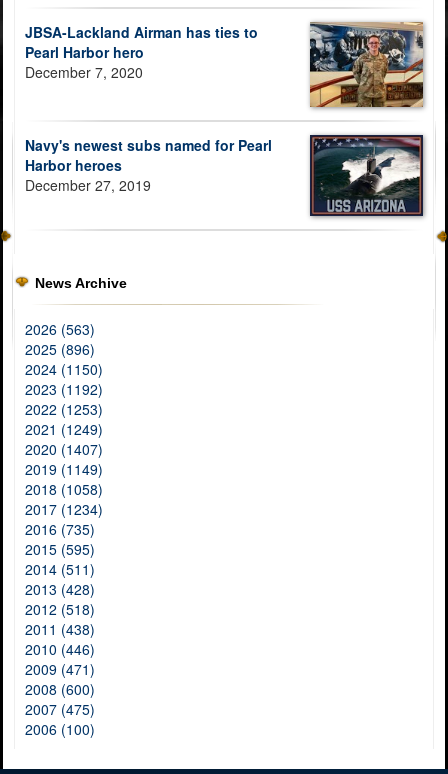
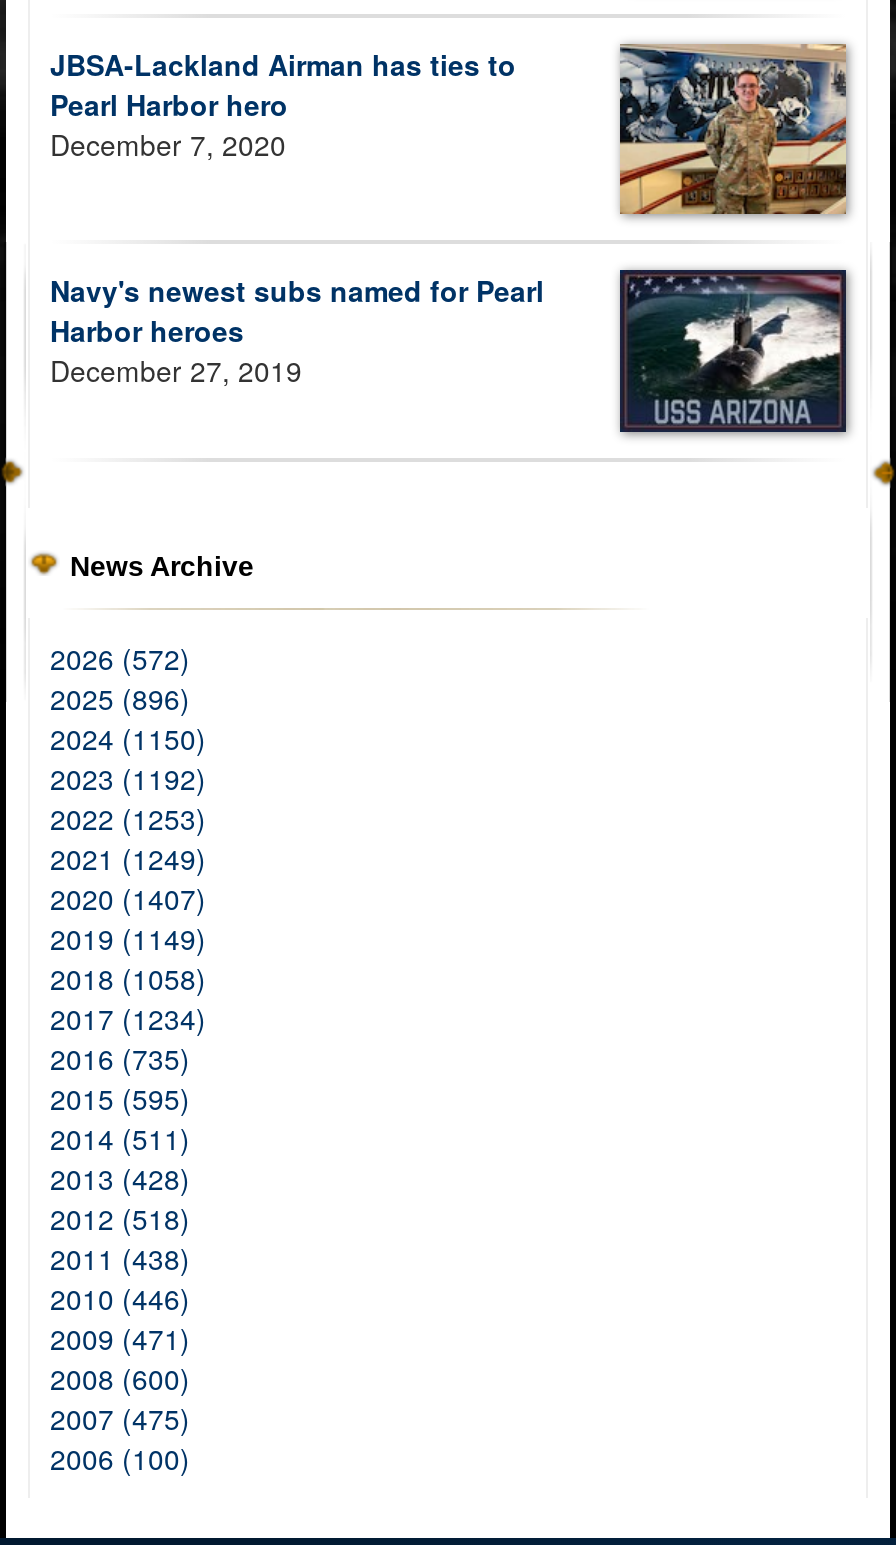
- 2026 (563)
+ 2026 (572)
